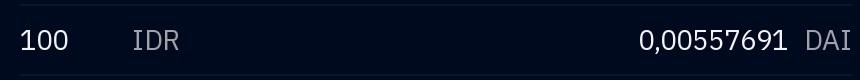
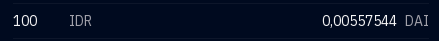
- 0,00557691 DAI
+ 0,00557544 DAI
